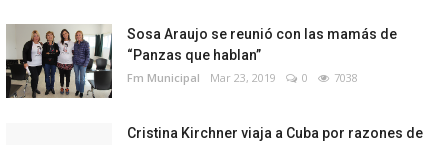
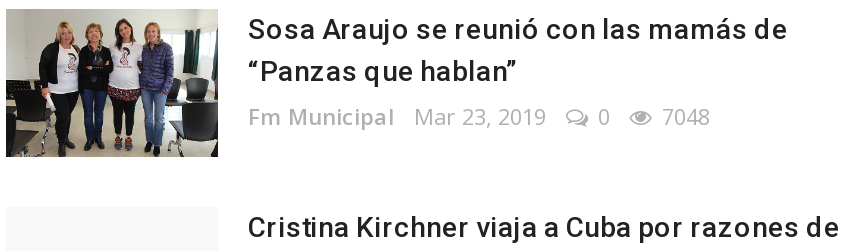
- Fm Municipal Mar 23, 2019 0 7038
+ Fm Municipal Mar 23, 2019 0 7048
